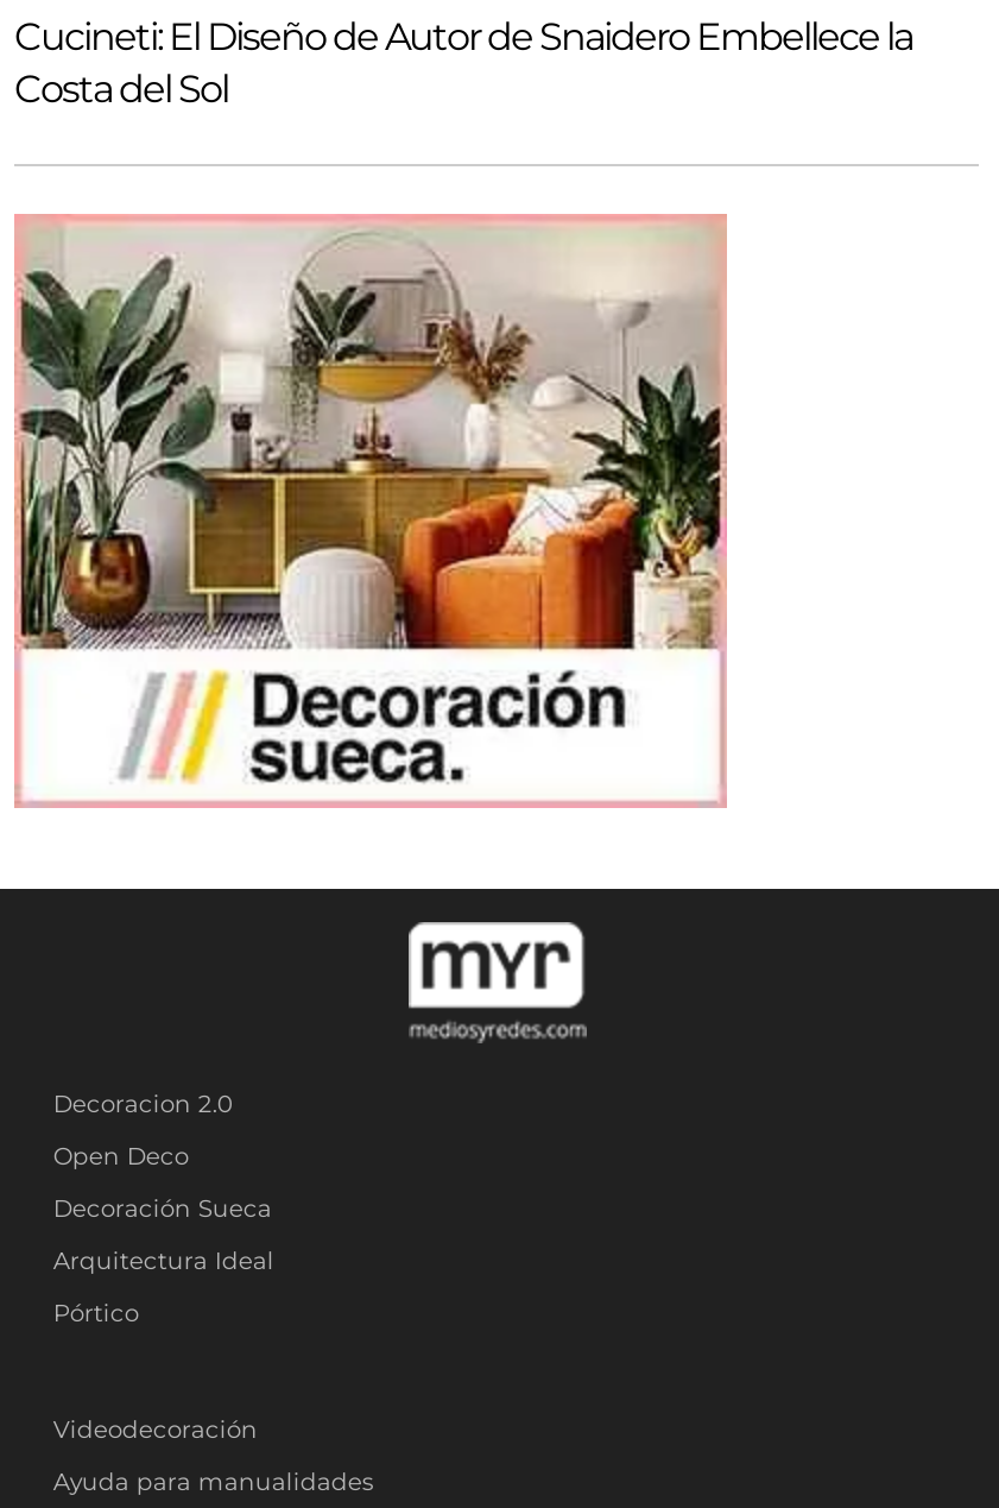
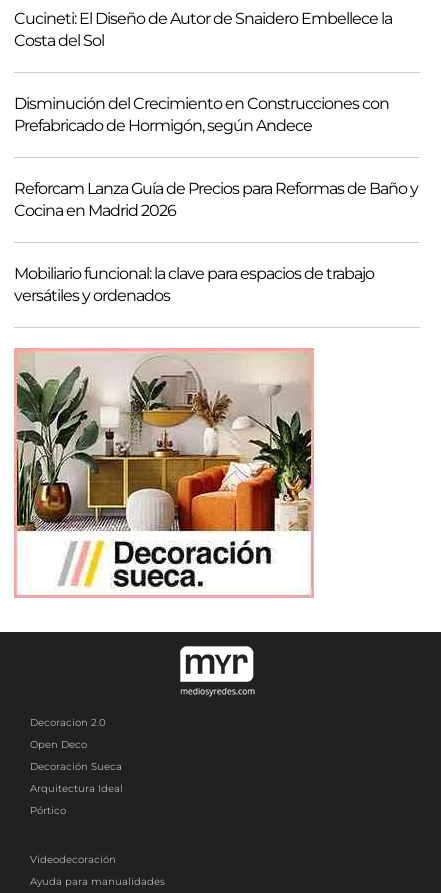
+ Disminución del Crecimiento en Construcciones con
+ Prefabricado de Hormigón, según Andece
+ Reforcam Lanza Guía de Precios para Reformas de Baño y
+ Cocina en Madrid 2026
+ Mobiliario funcional: la clave para espacios de trabajo
+ versátiles y ordenados
